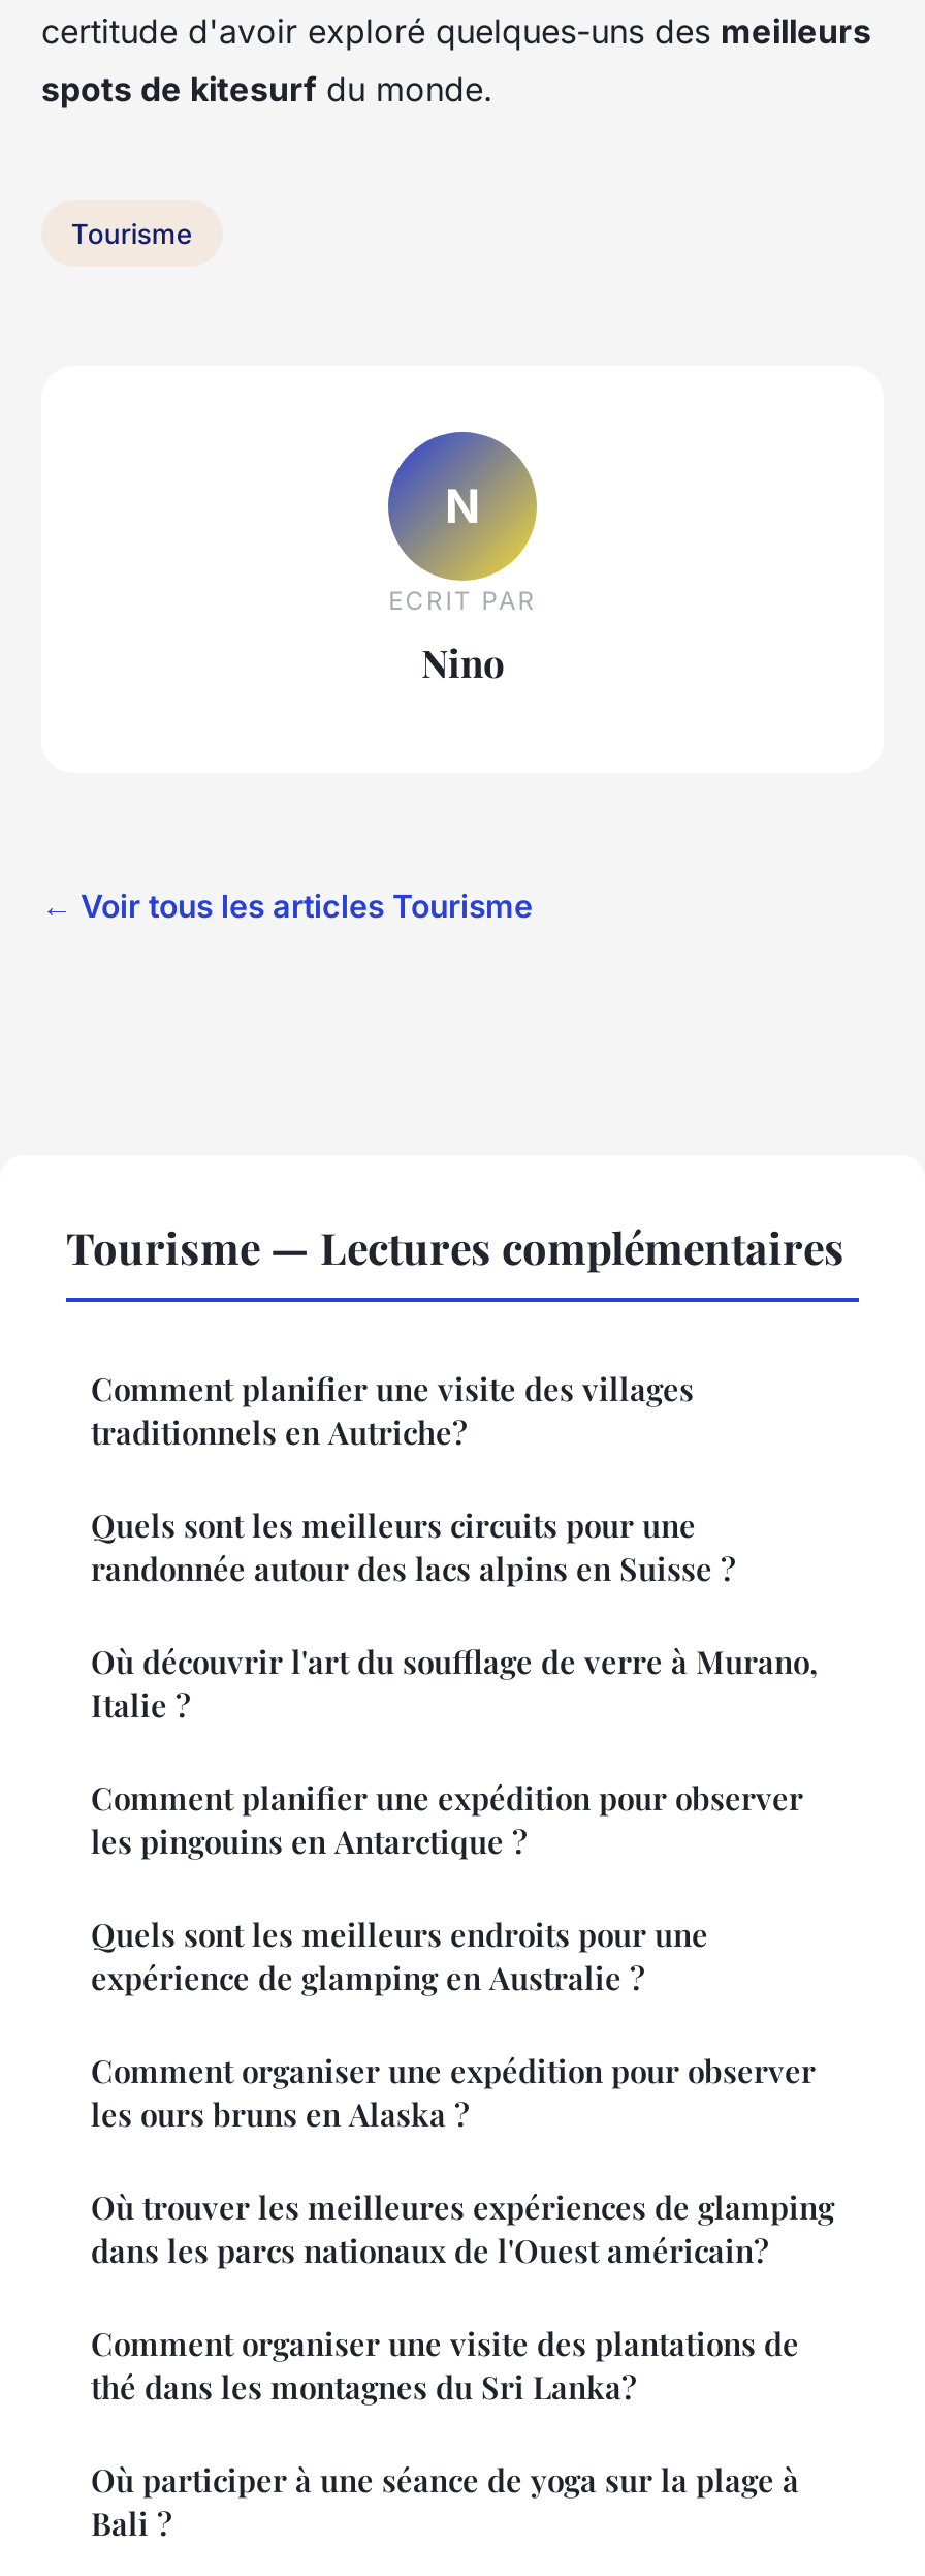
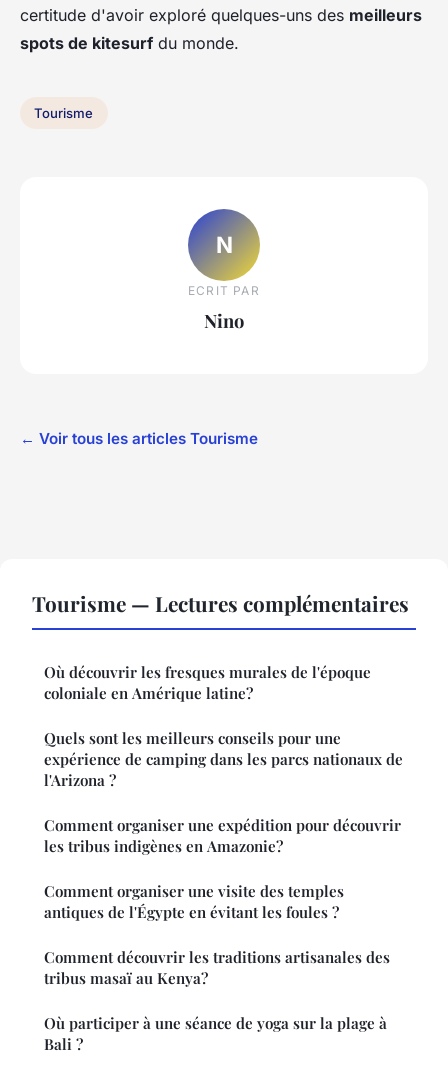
- Comment planifier une visite des villages
- traditionnels en Autriche?
- Quels sont les meilleurs circuits pour une
- randonnée autour des lacs alpins en Suisse ?
- Où découvrir l'art du soufflage de verre à Murano,
- Italie ?
- Comment planifier une expédition pour observer
- les pingouins en Antarctique ?
- Quels sont les meilleurs endroits pour une
- expérience de glamping en Australie ?
- Comment organiser une expédition pour observer
- les ours bruns en Alaska ?
- Où trouver les meilleures expériences de glamping
- dans les parcs nationaux de l'Ouest américain?
- Comment organiser une visite des plantations de
- thé dans les montagnes du Sri Lanka?
+ Où découvrir les fresques murales de l'époque
+ coloniale en Amérique latine?
+ Quels sont les meilleurs conseils pour une
+ expérience de camping dans les parcs nationaux de
+ l'Arizona ?
+ Comment organiser une expédition pour découvrir
+ les tribus indigènes en Amazonie?
+ Comment organiser une visite des temples
+ antiques de l'Égypte en évitant les foules ?
+ Comment découvrir les traditions artisanales des
+ tribus masaï au Kenya?
